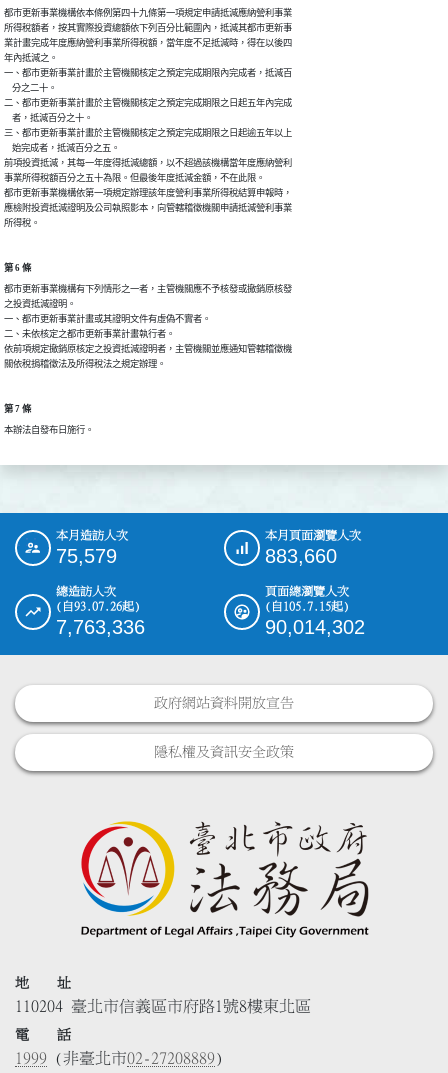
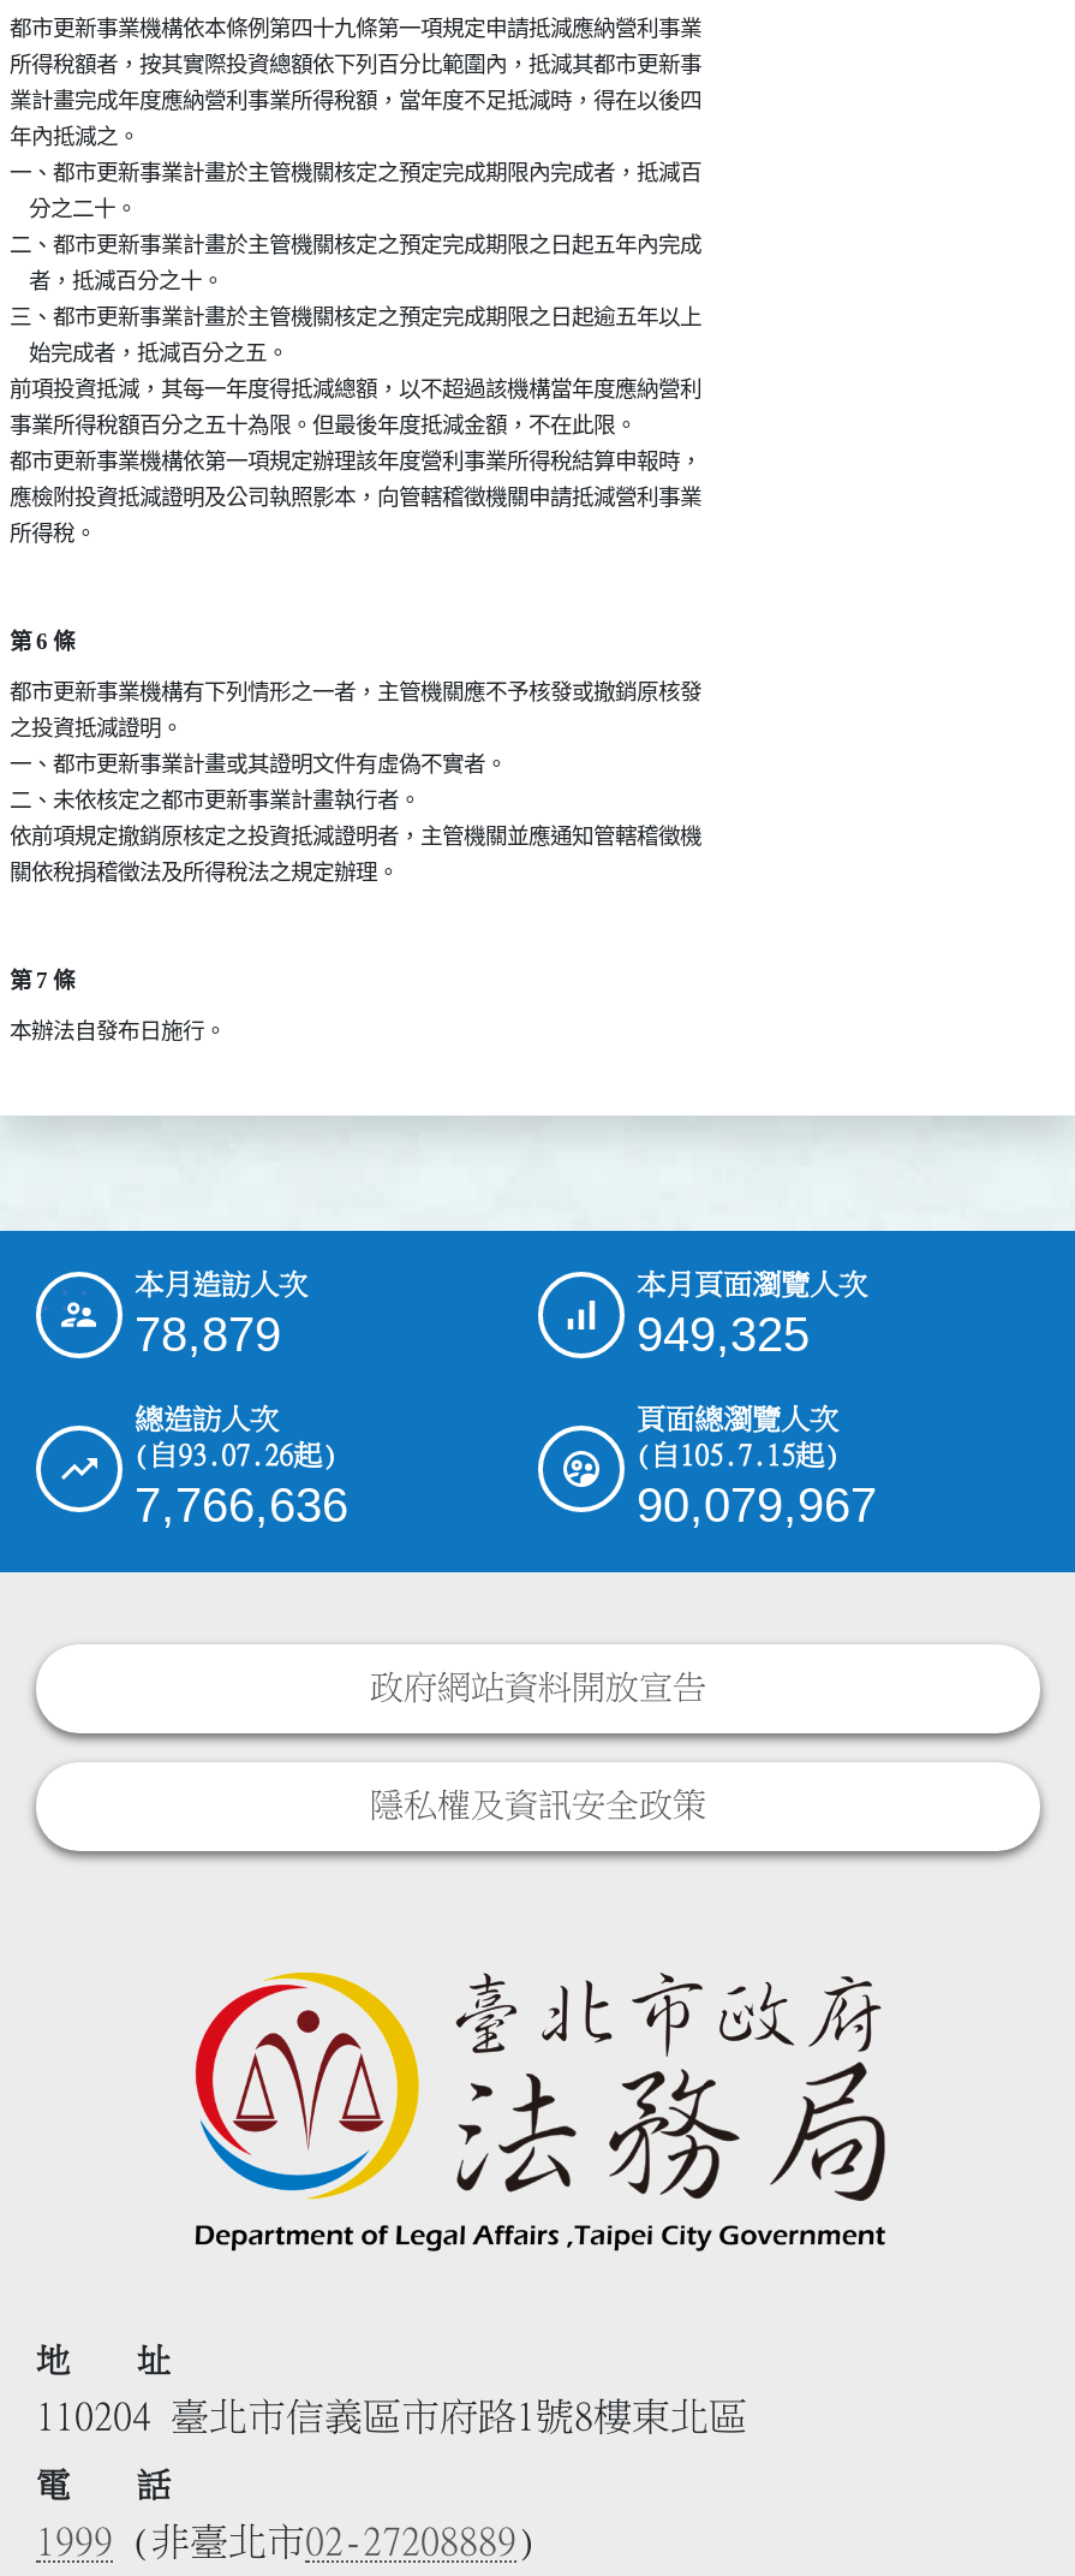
- 75,579
+ 78,879

- 883,660
+ 949,325

- 7,763,336
+ 7,766,636

- 90,014,302
+ 90,079,967
